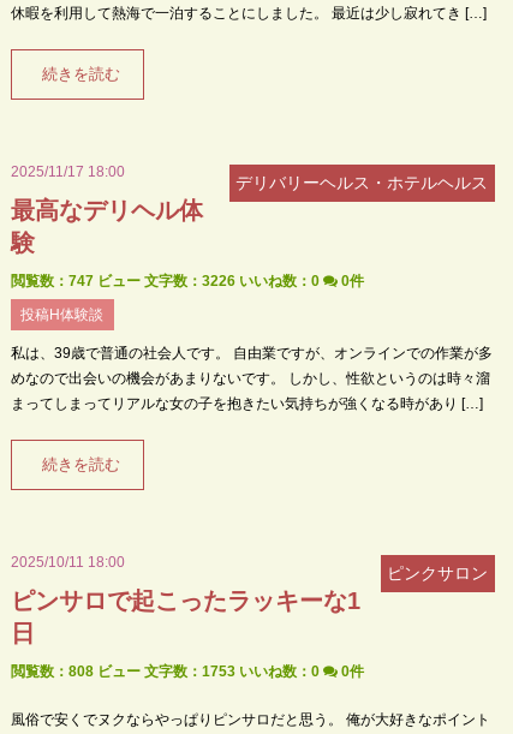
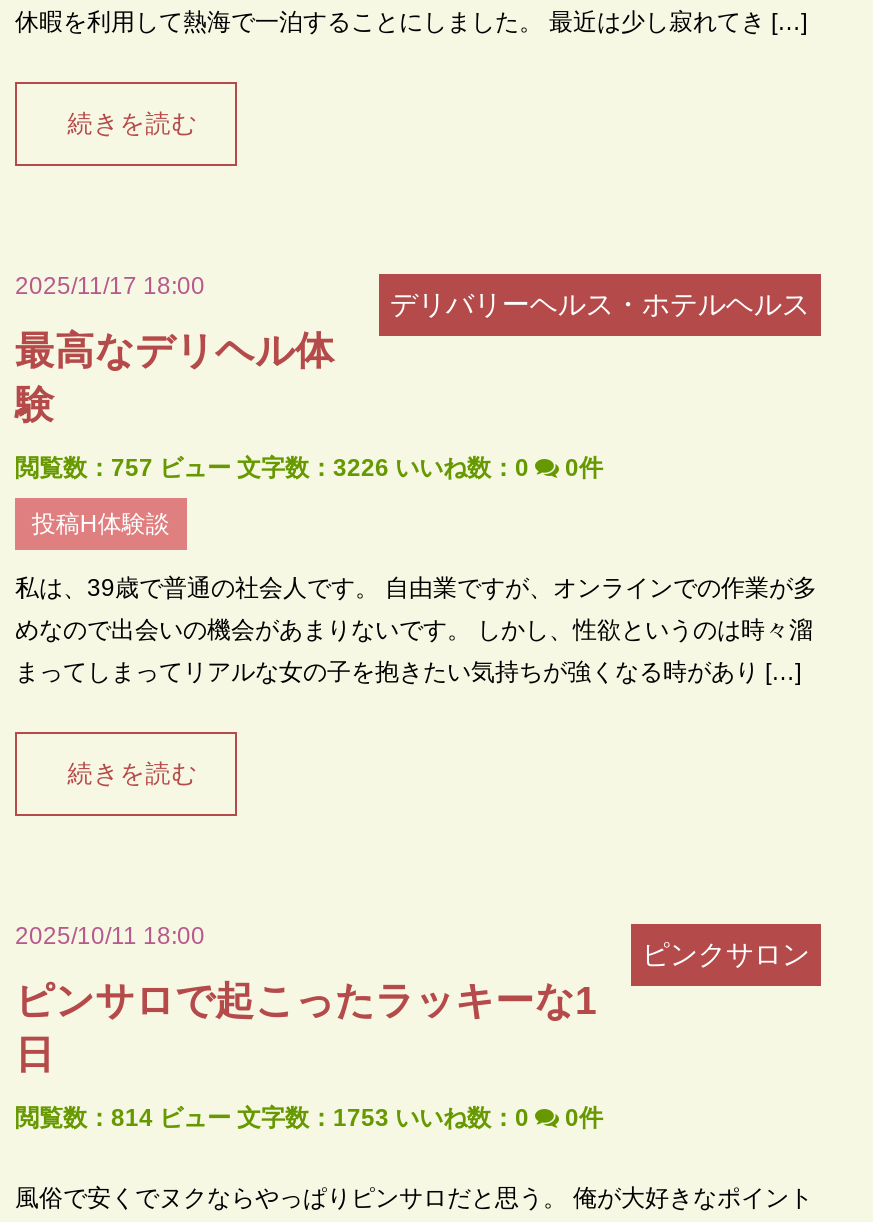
- 閲覧数：747 ビュー 文字数：3226 いいね数：0
+ 閲覧数：757 ビュー 文字数：3226 いいね数：0

- 閲覧数：808 ビュー 文字数：1753 いいね数：0
+ 閲覧数：814 ビュー 文字数：1753 いいね数：0
